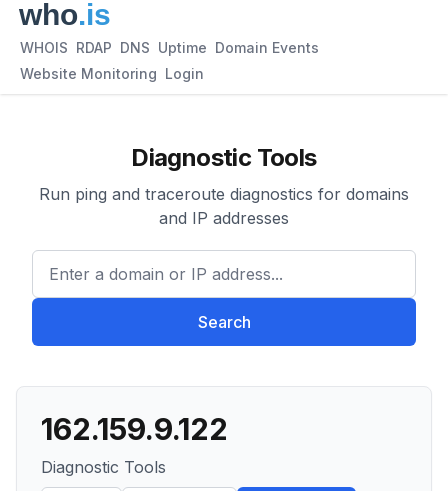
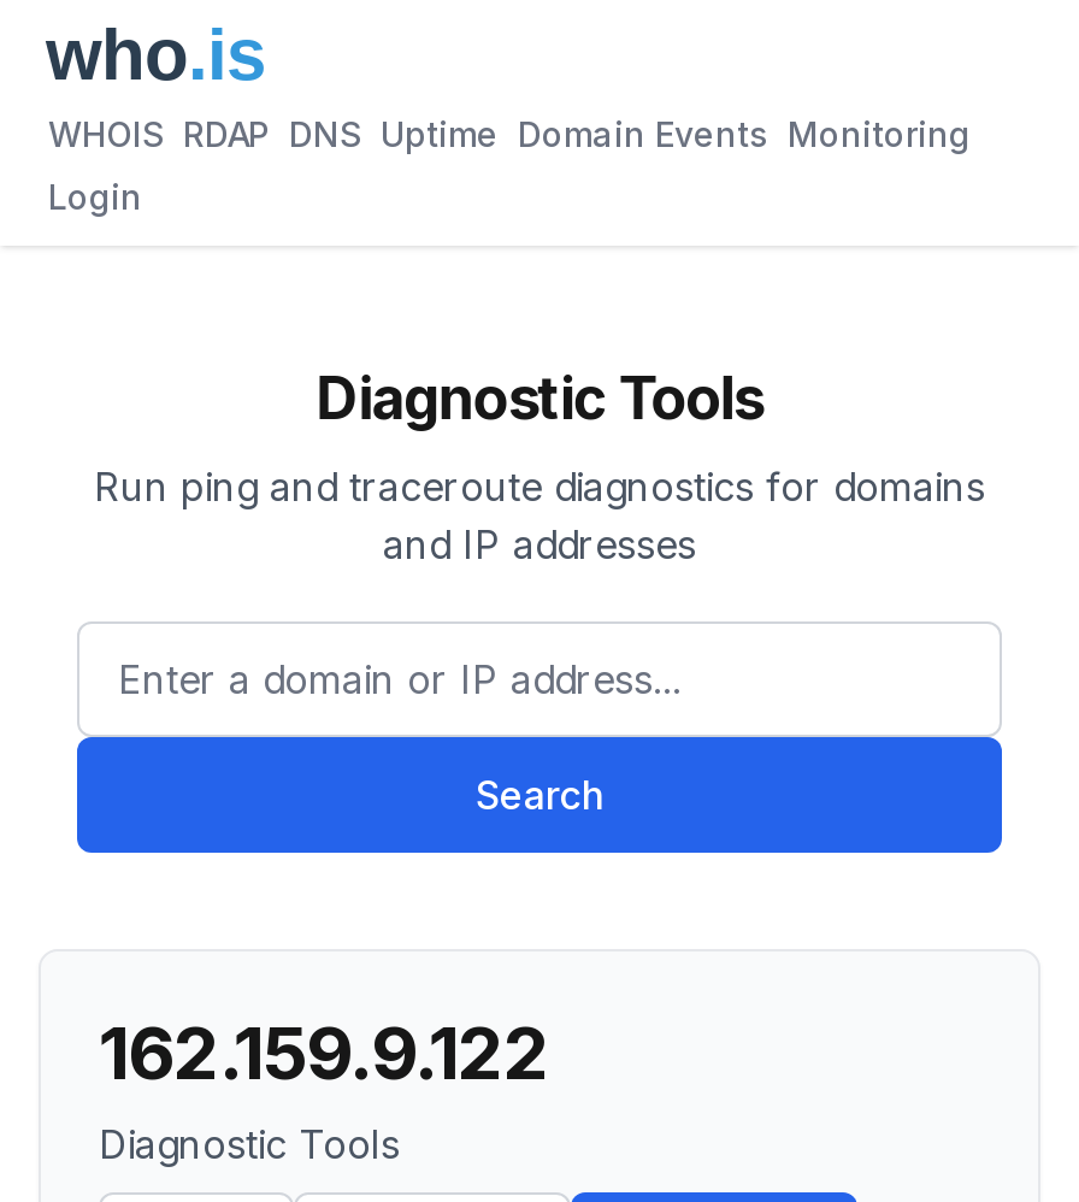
- WHOIS RDAP DNS Uptime Domain Events
+ WHOIS RDAP DNS Uptime Domain Events Monitoring

- Website Monitoring Login
+ Login
